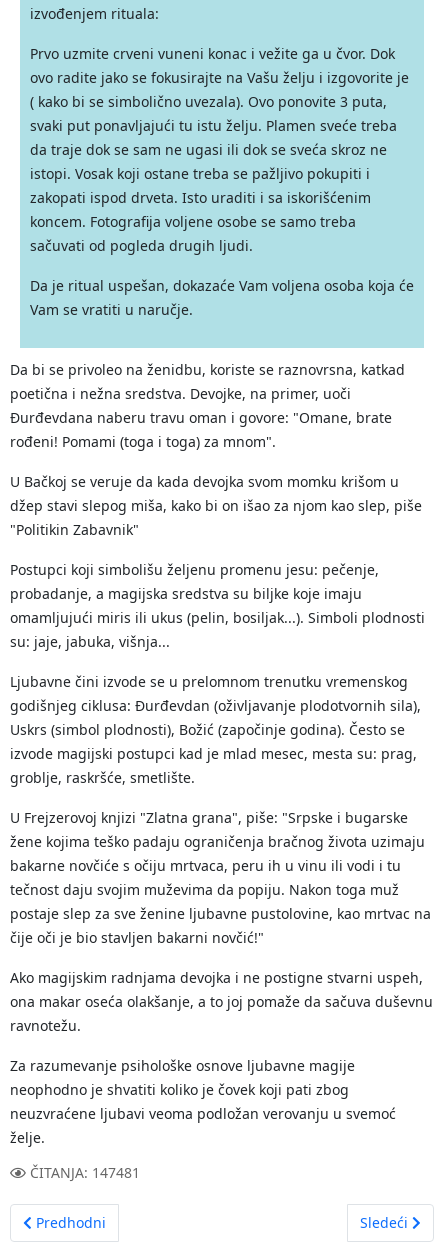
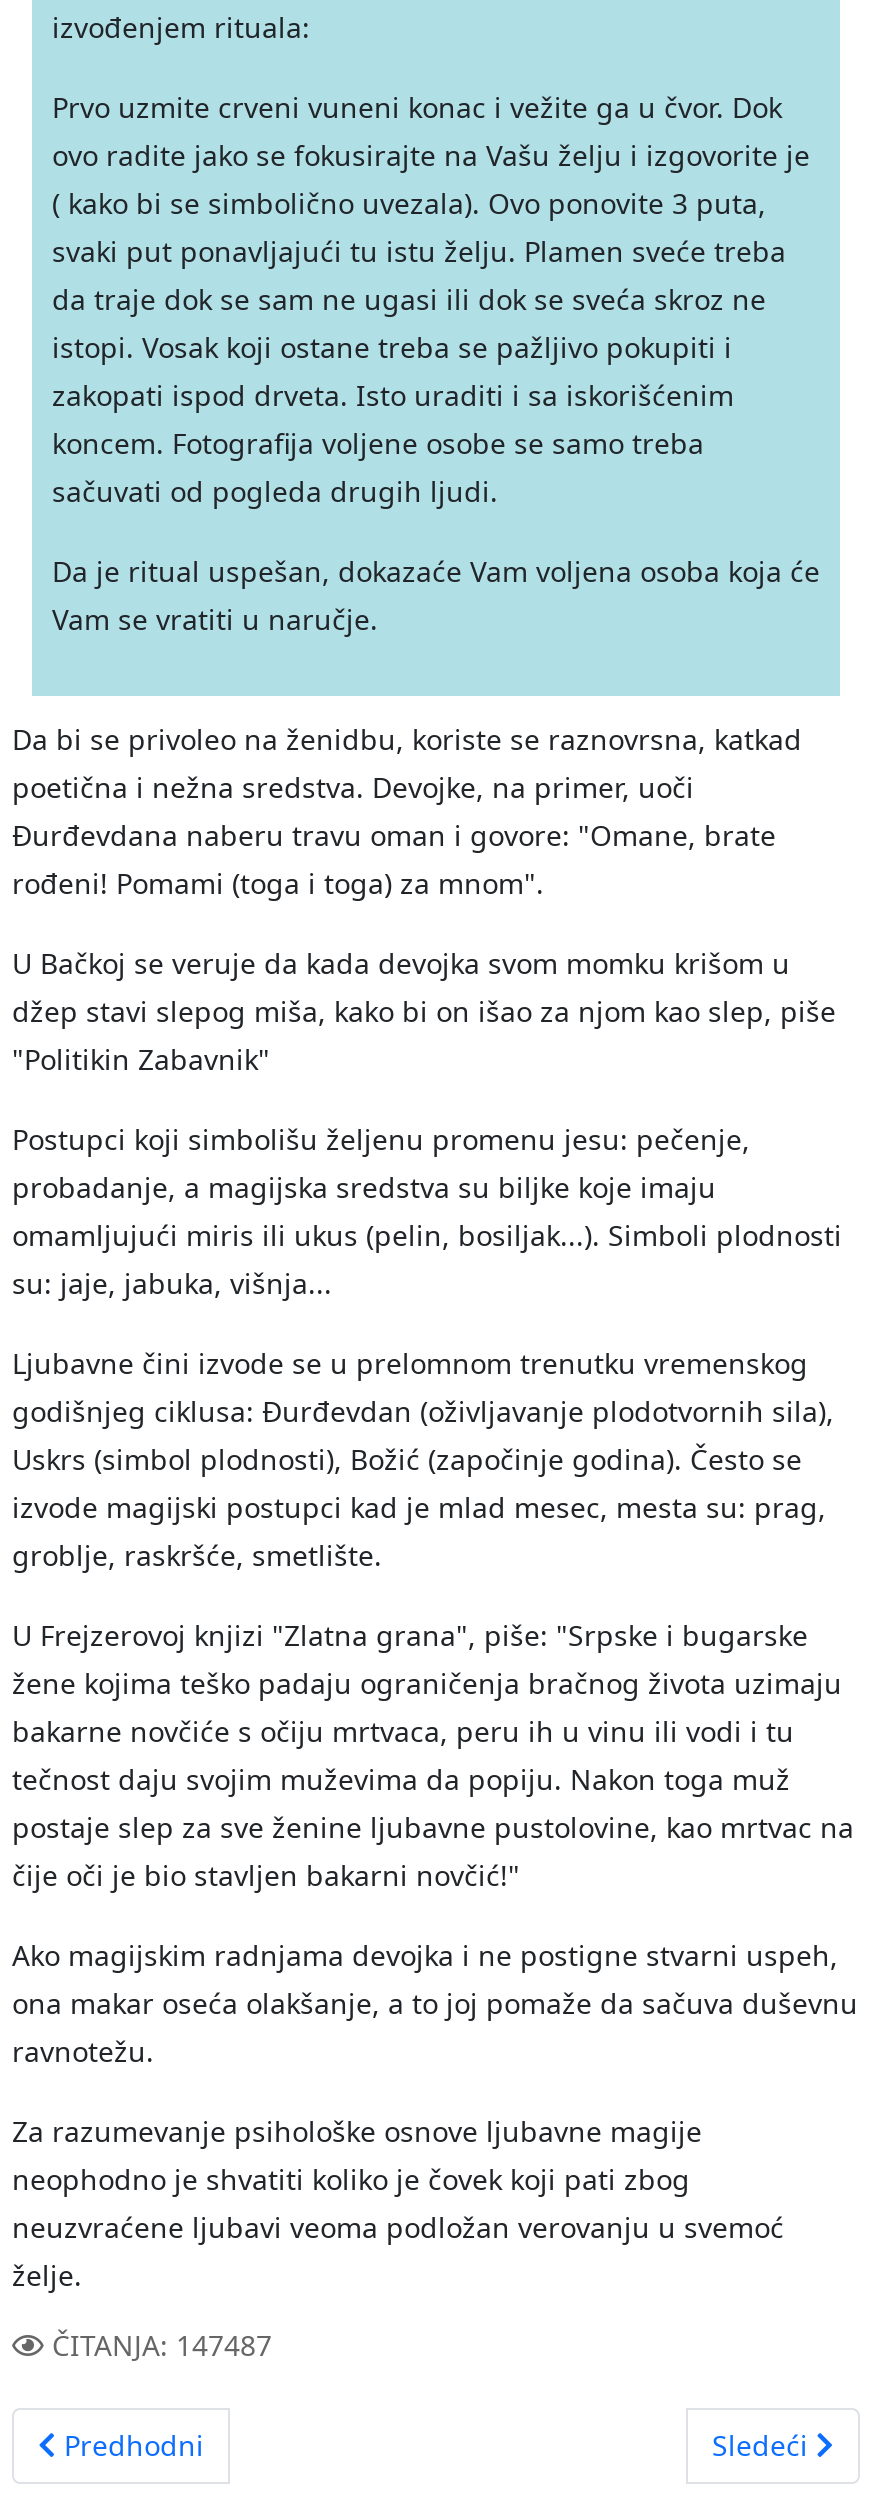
- ČITANJA: 147481
+ ČITANJA: 147487
